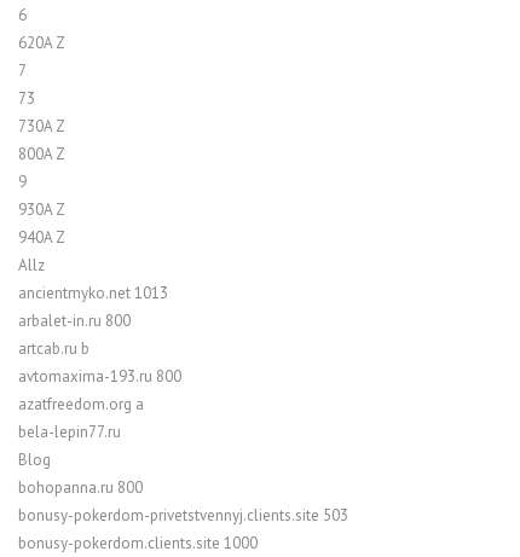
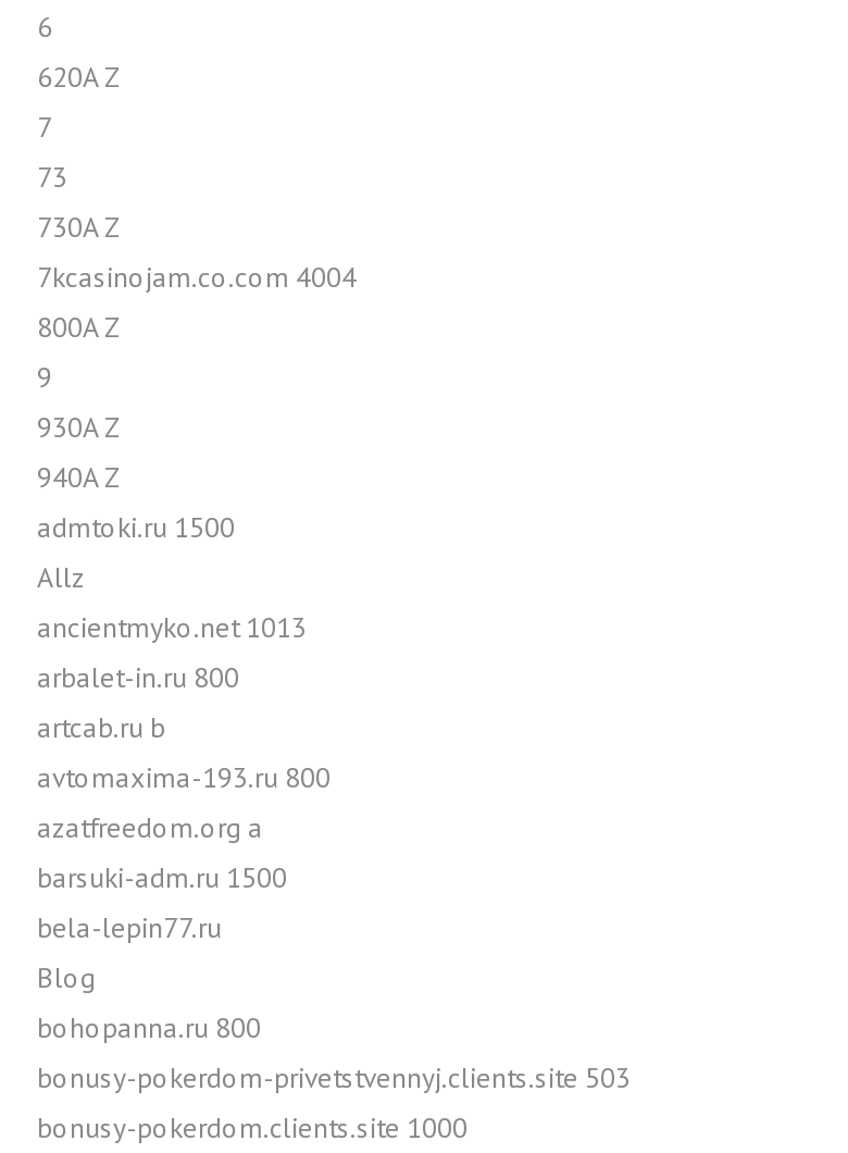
+ 7kcasinojam.co.com 4004

+ admtoki.ru 1500

+ barsuki-adm.ru 1500
